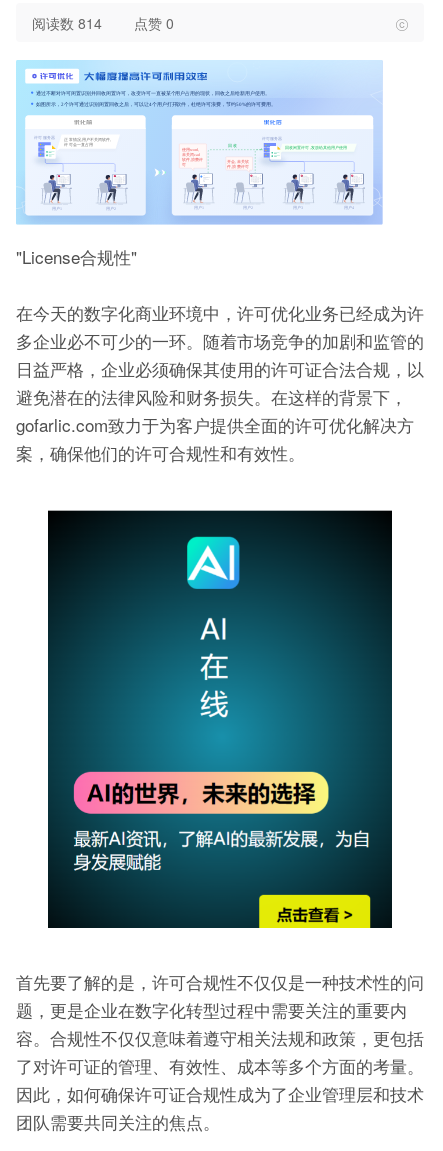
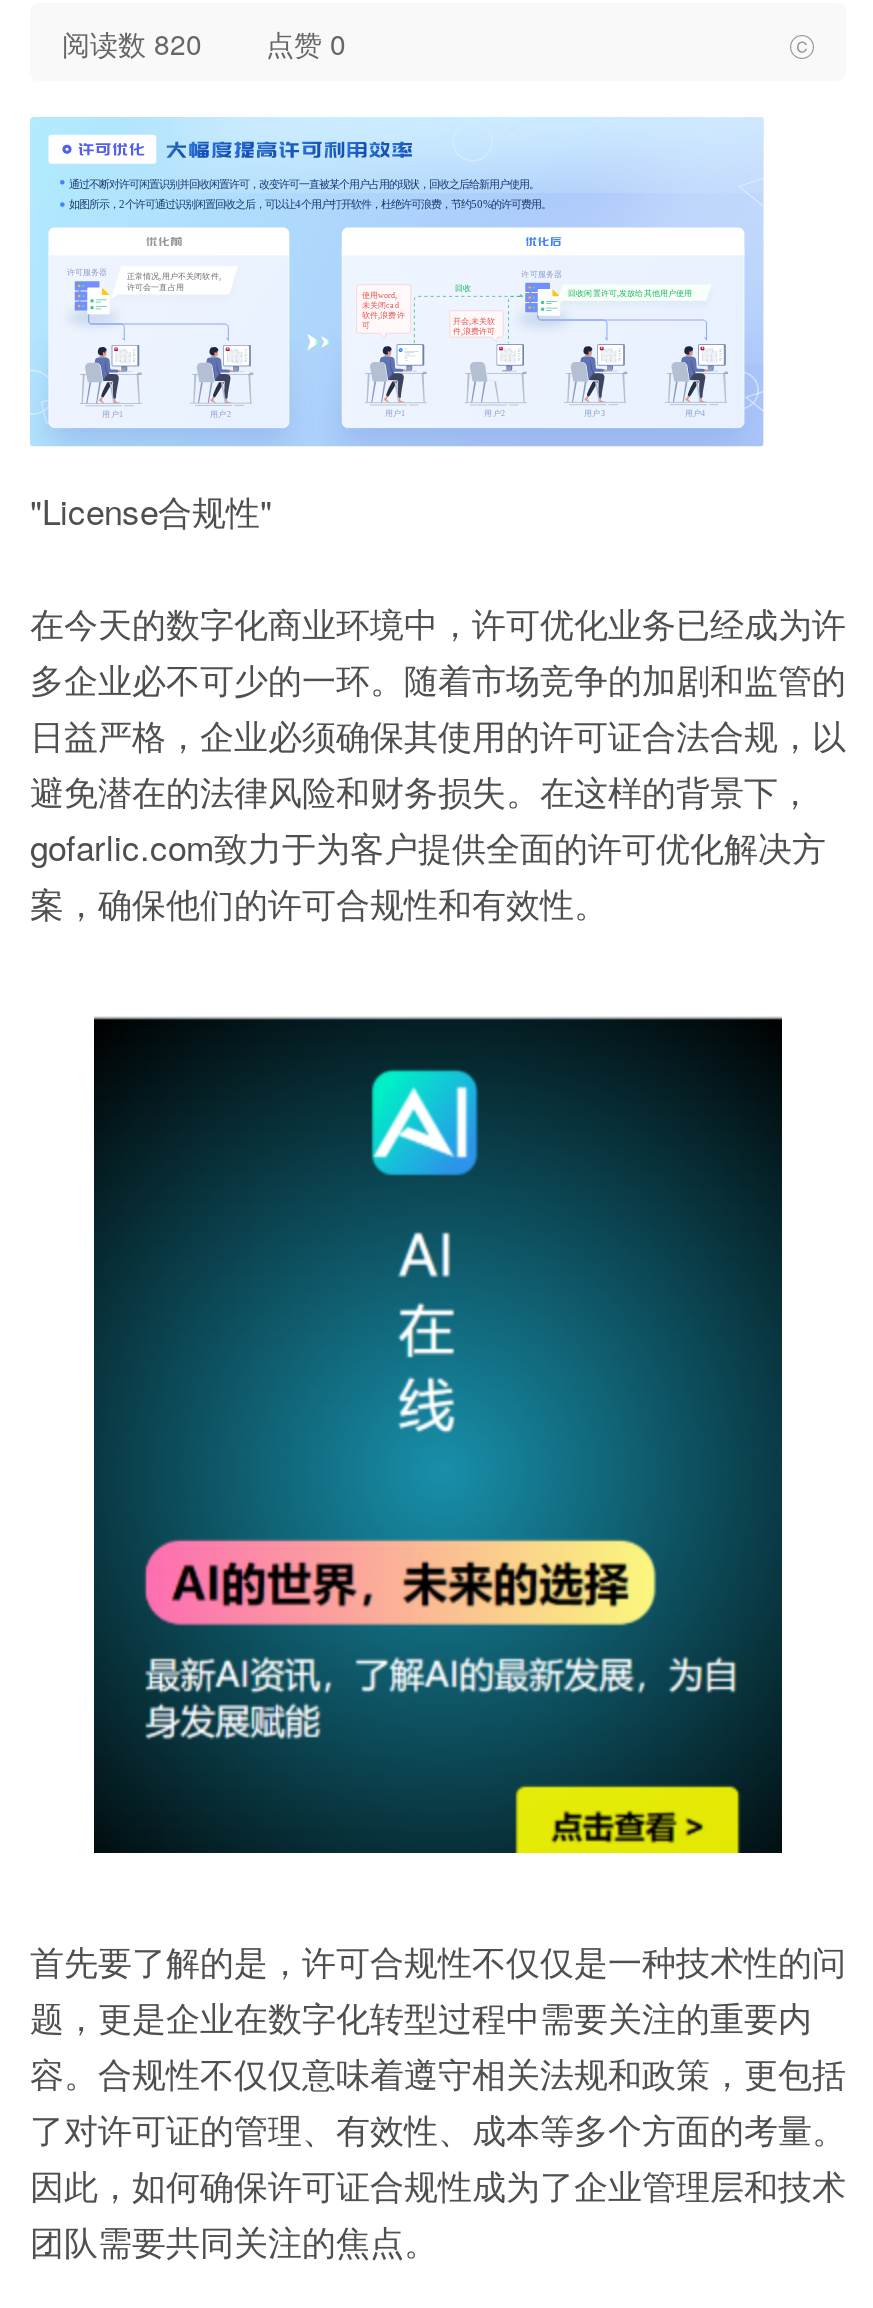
- 阅读数 814 点赞 0
+ 阅读数 820 点赞 0
